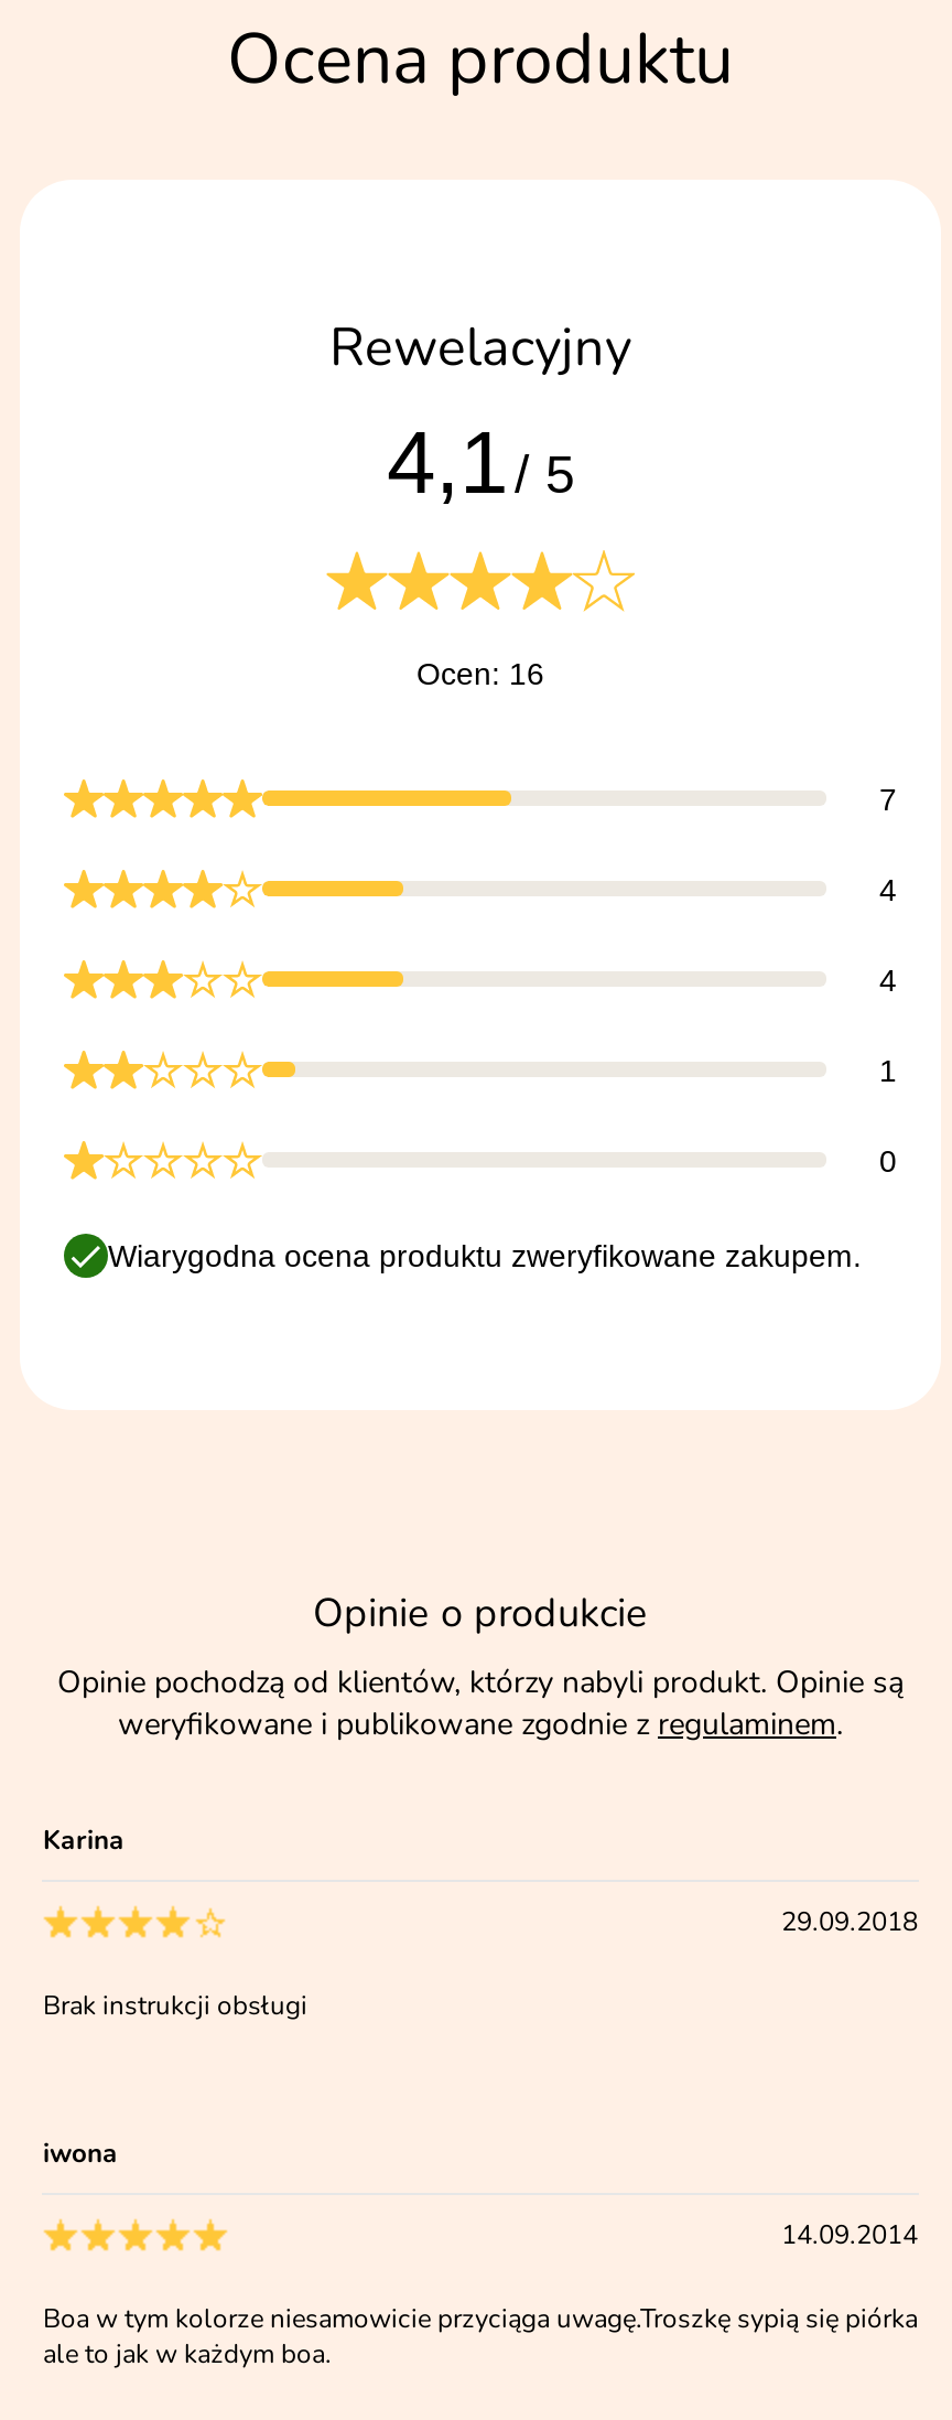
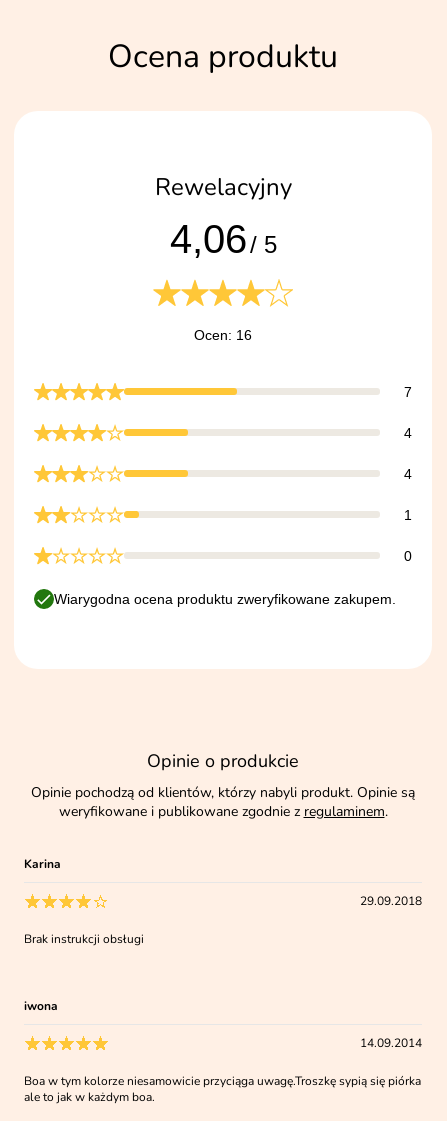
- 4,1 / 5
+ 4,06 / 5
